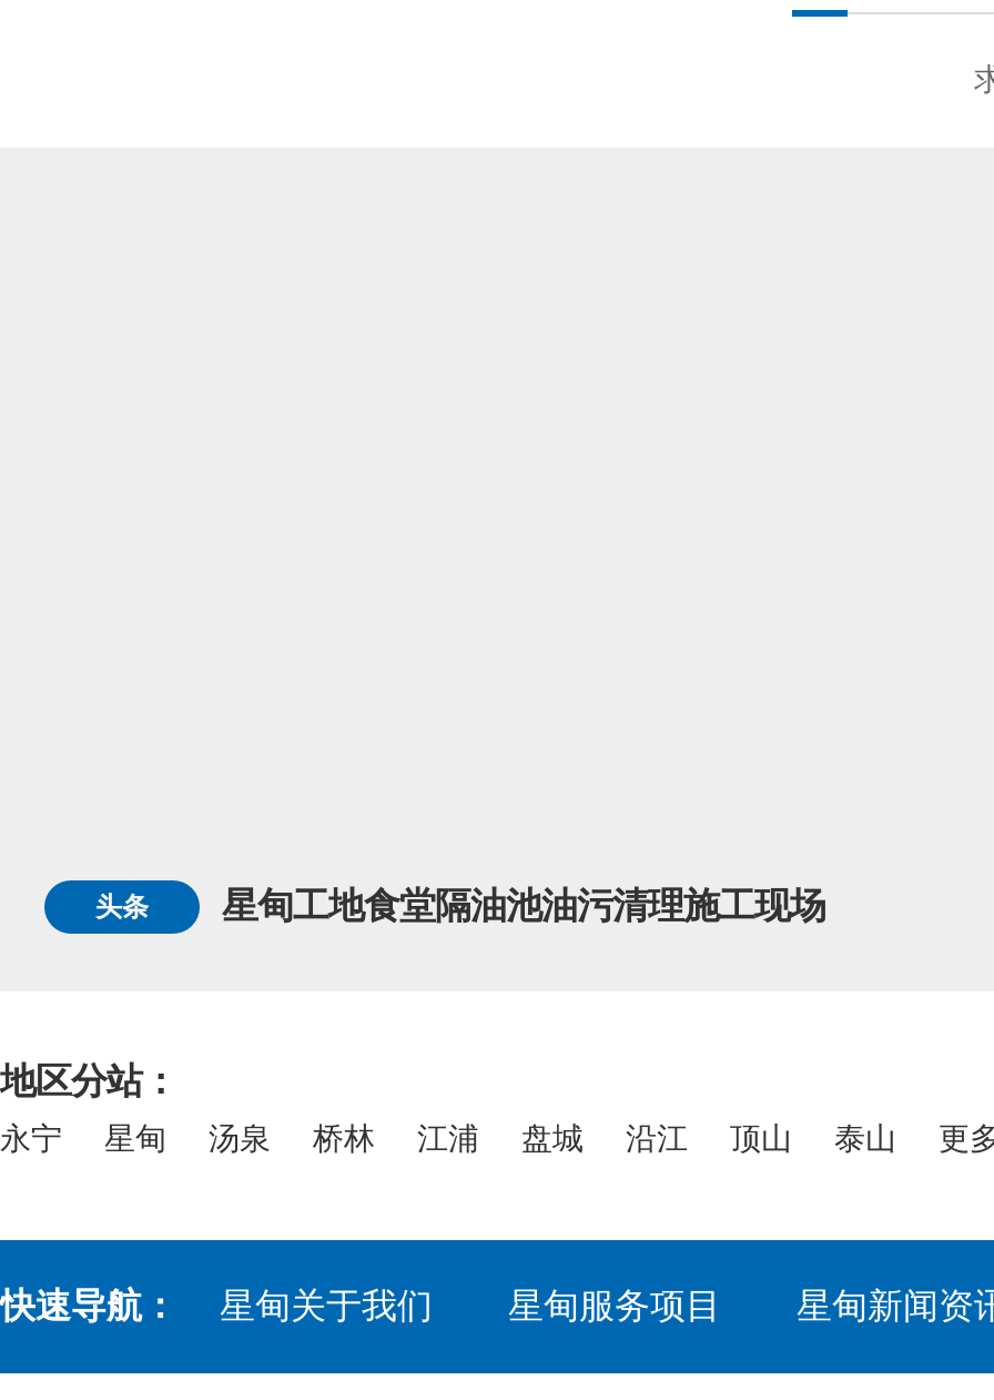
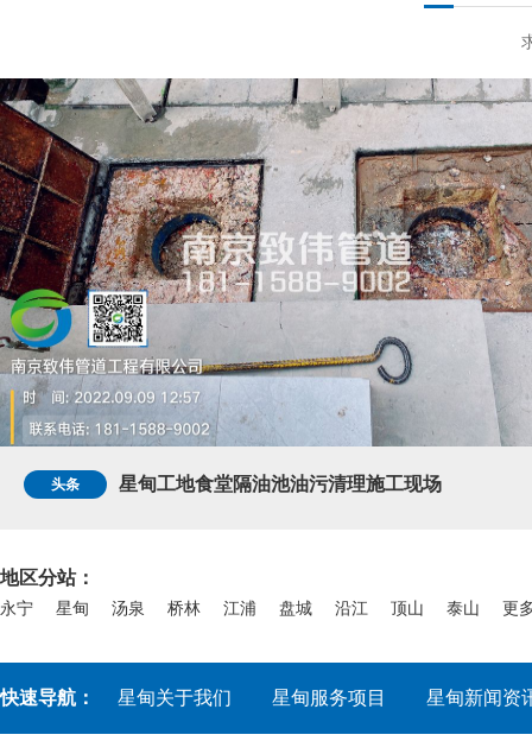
+ [image]
